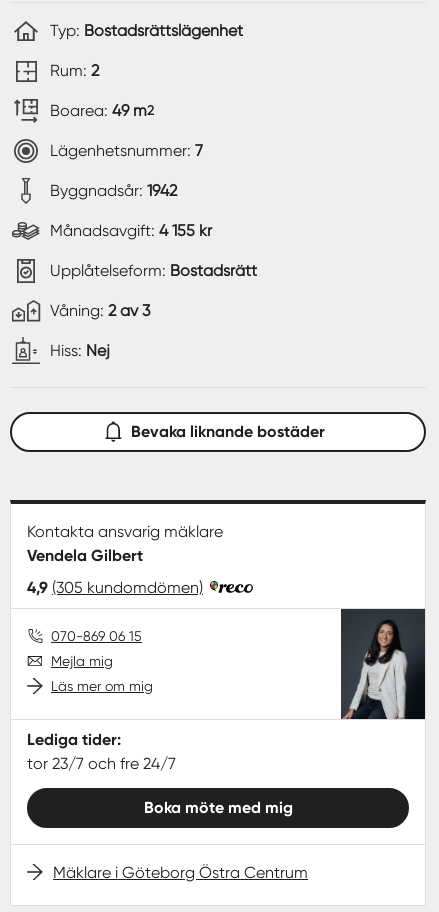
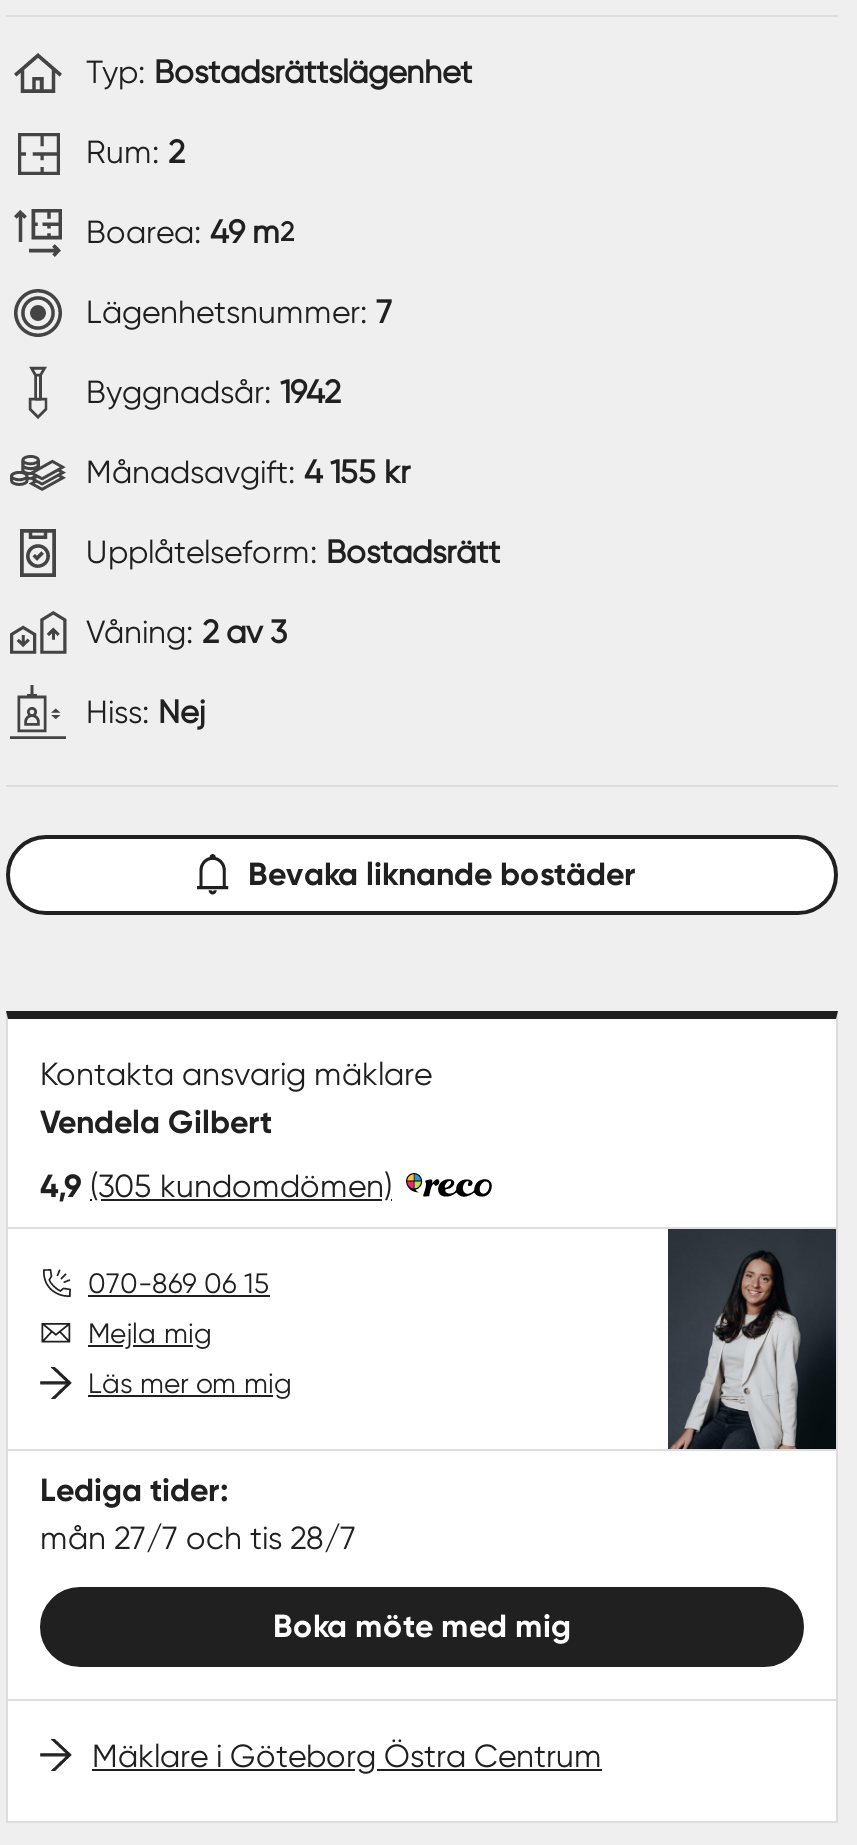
- tor 23/7 och fre 24/7
+ mån 27/7 och tis 28/7
